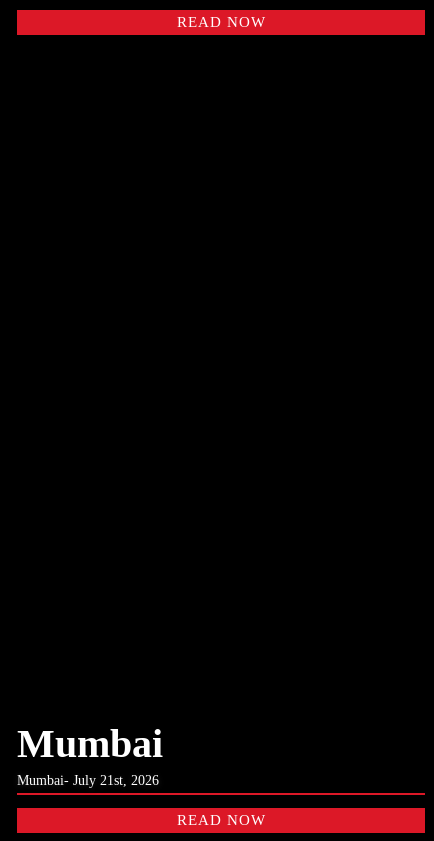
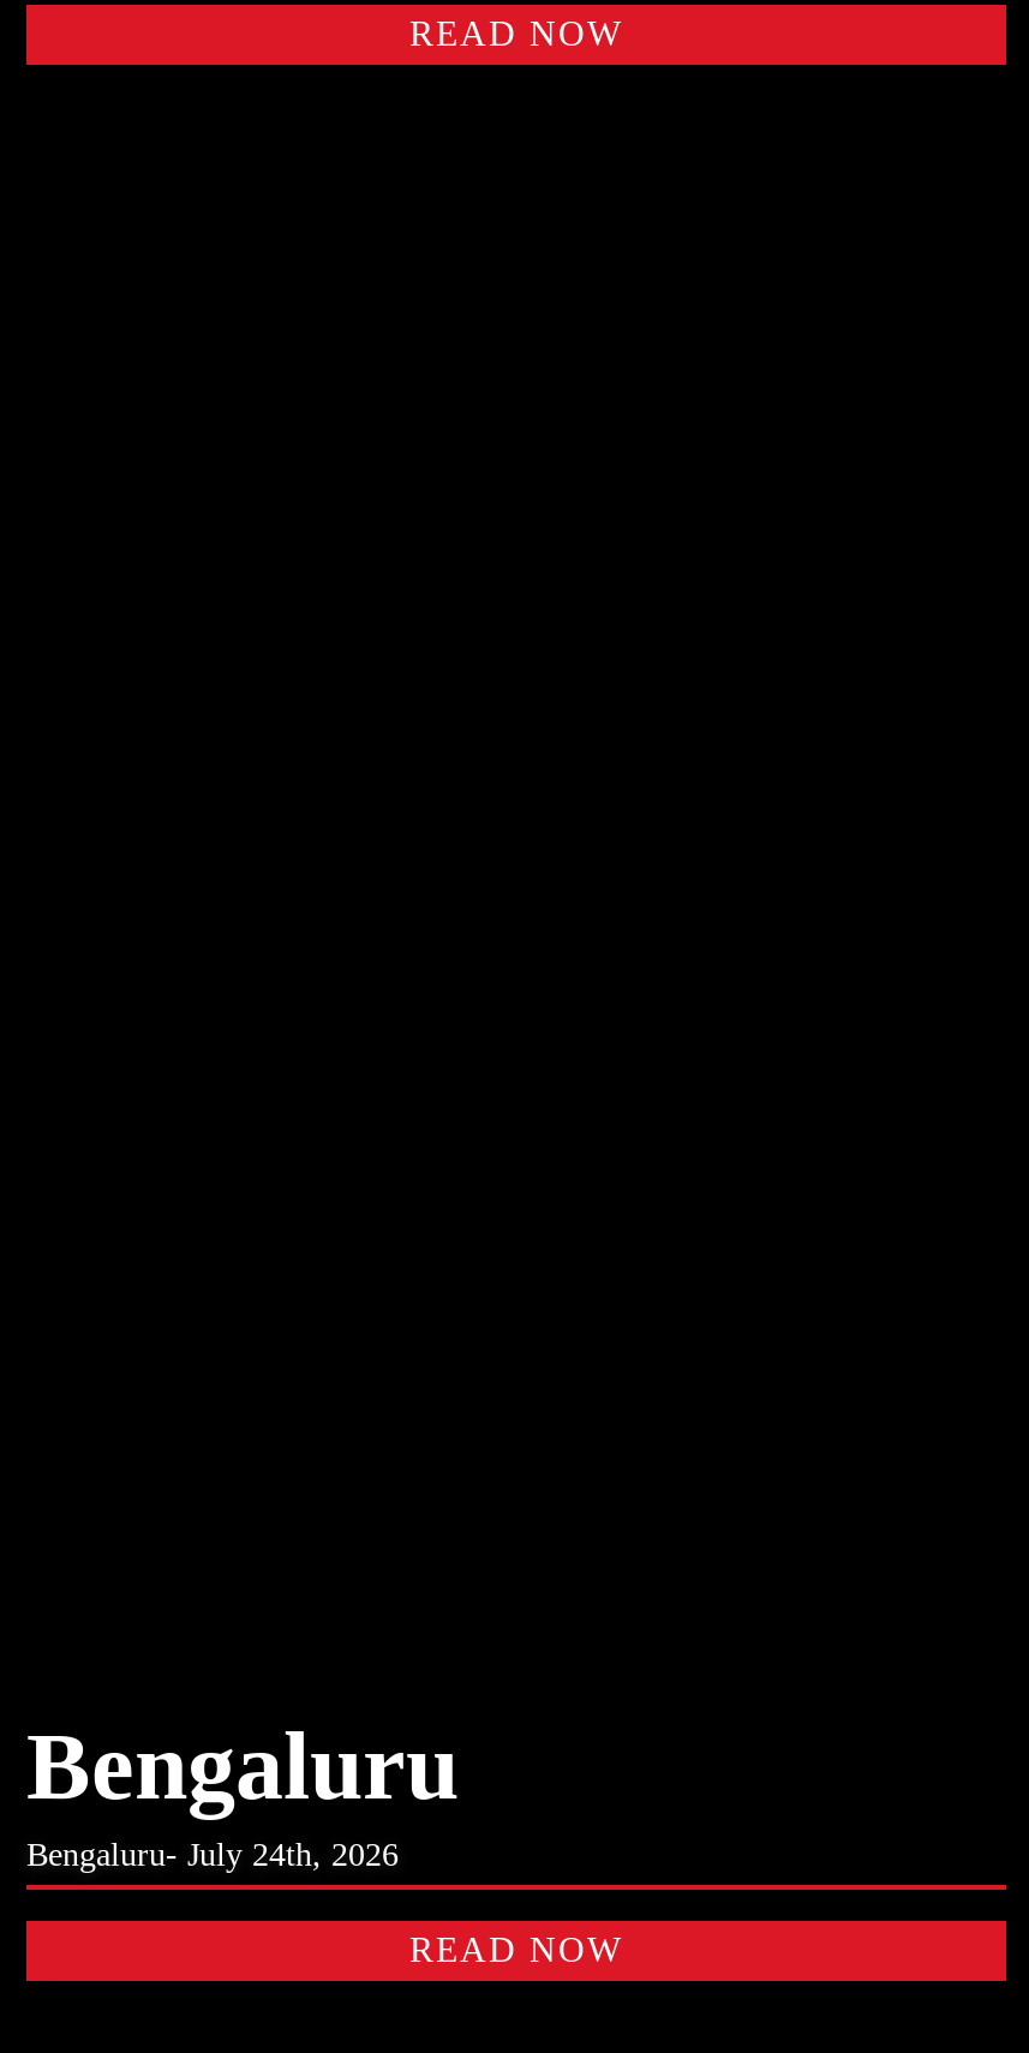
- Mumbai
- Mumbai- July 21st, 2026
+ Bengaluru
+ Bengaluru- July 24th, 2026
